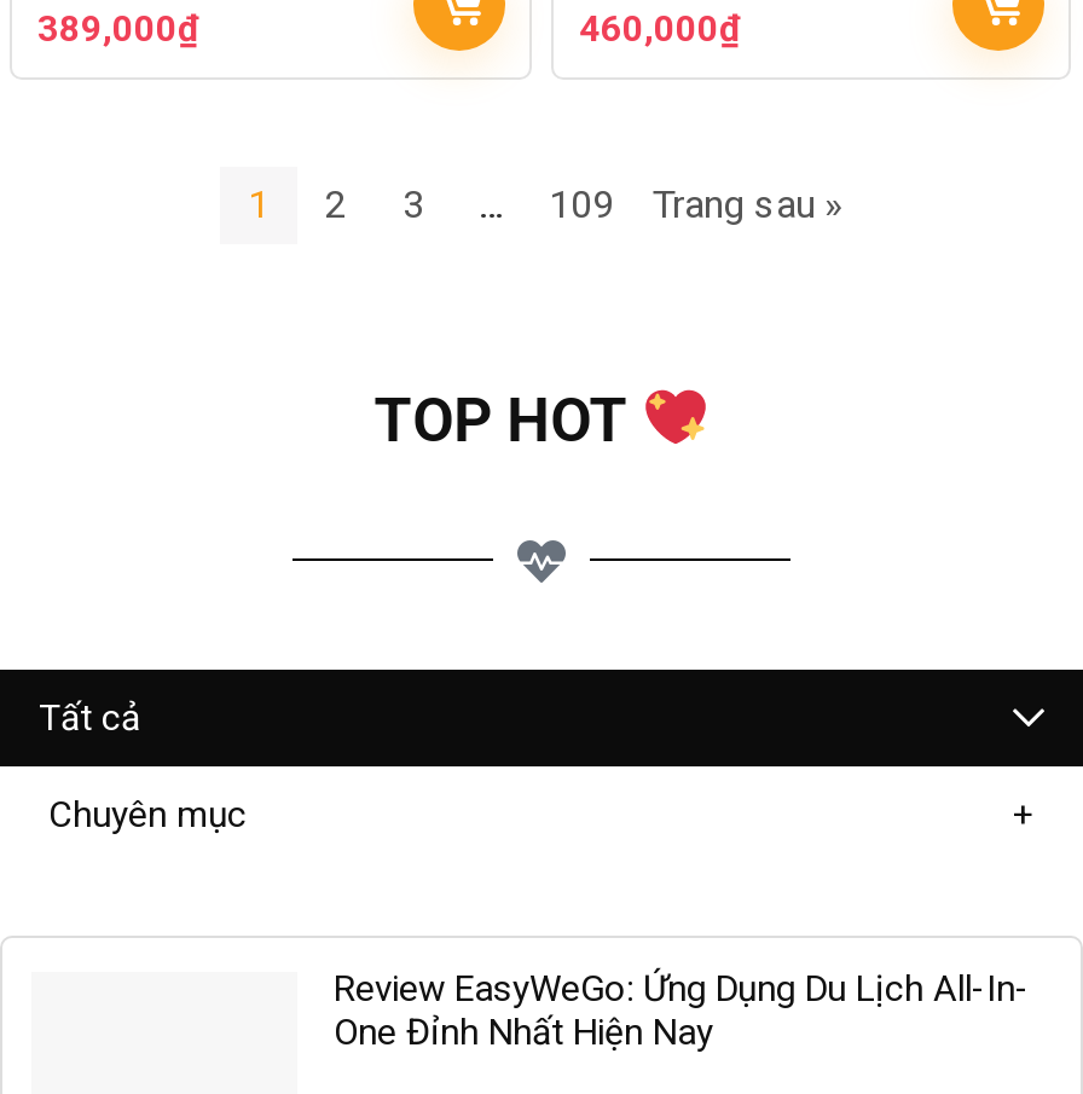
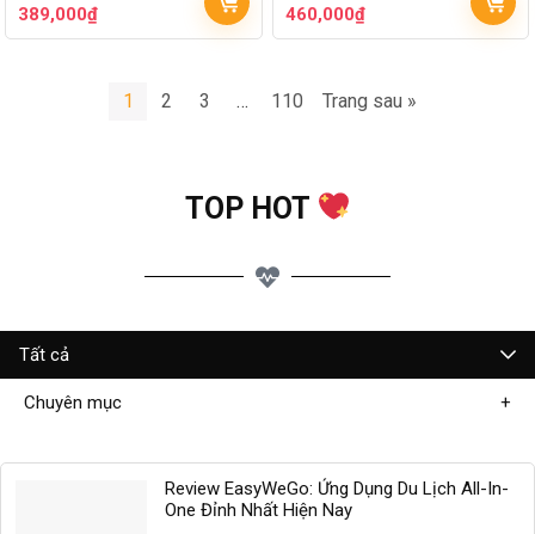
- 109
+ 110
